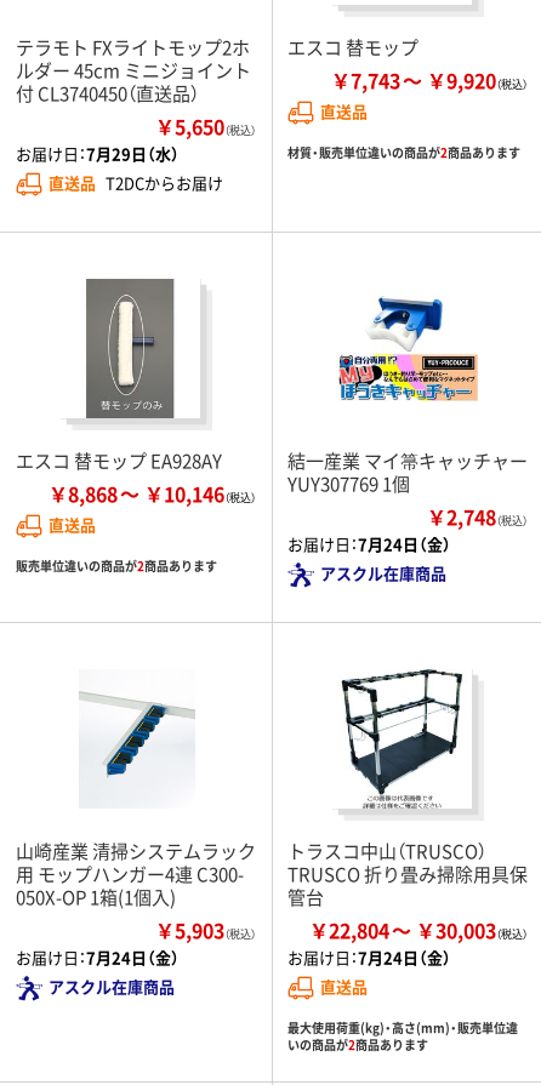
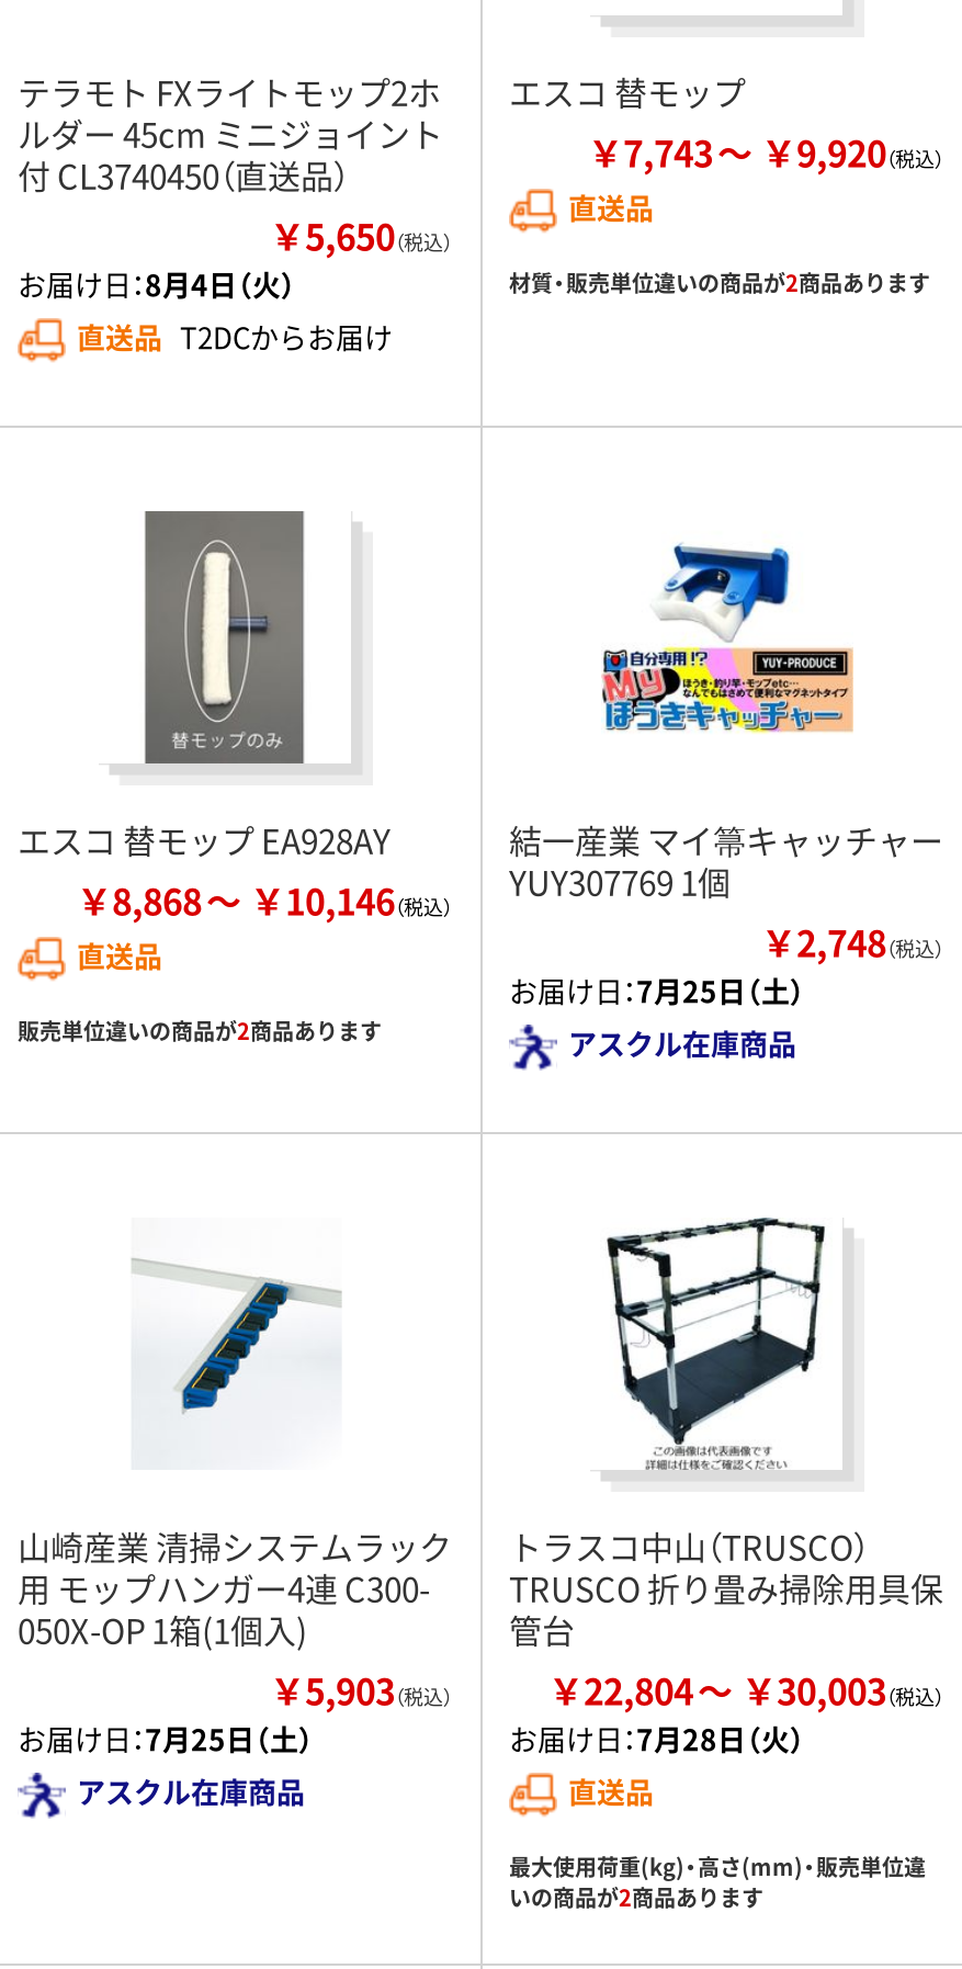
- お届け日：7月29日（水）
+ お届け日：8月4日（火）

- お届け日：7月24日（金）
+ お届け日：7月25日（土）

- お届け日：7月24日（金）
+ お届け日：7月25日（土）

- お届け日：7月24日（金）
+ お届け日：7月28日（火）
